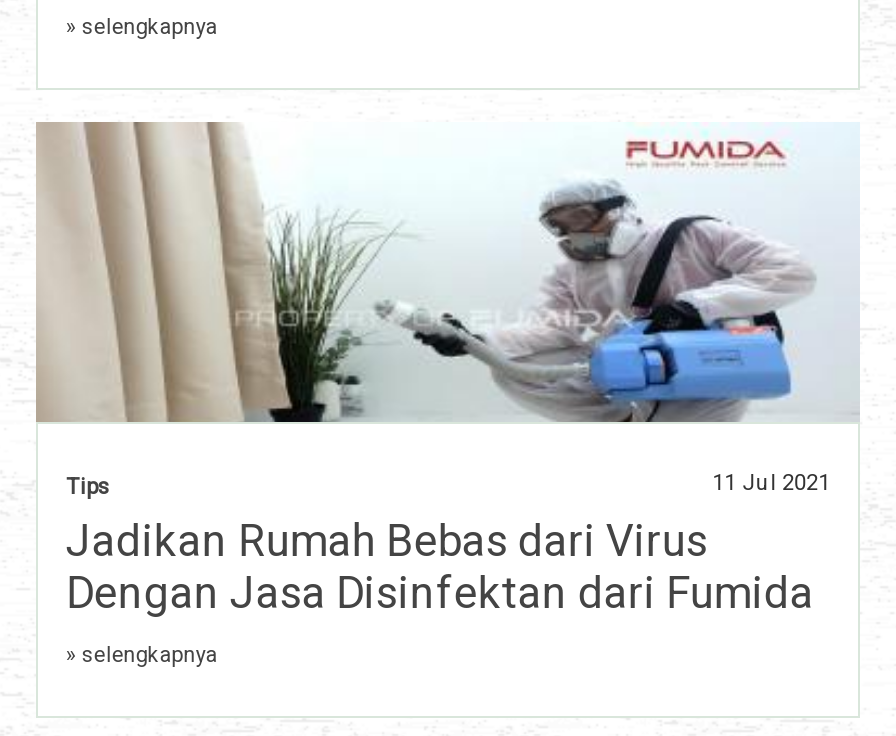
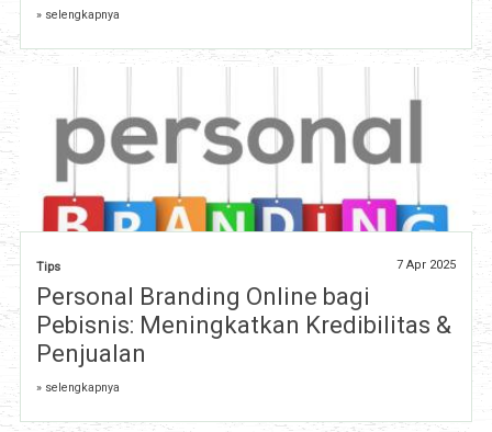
- [image]
- 11 Jul 2021
- Jadikan Rumah Bebas dari Virus
- Dengan Jasa Disinfektan dari Fumida
+ [image]
+ 7 Apr 2025
+ Personal Branding Online bagi
+ Pebisnis: Meningkatkan Kredibilitas &
+ Penjualan
